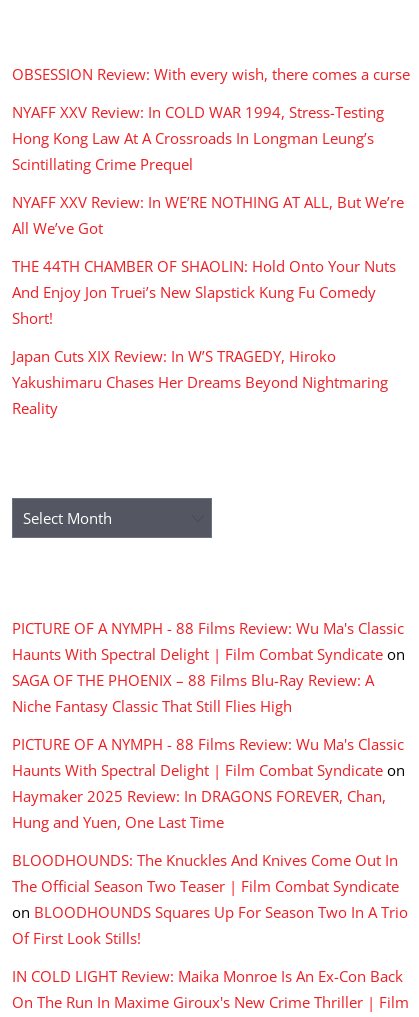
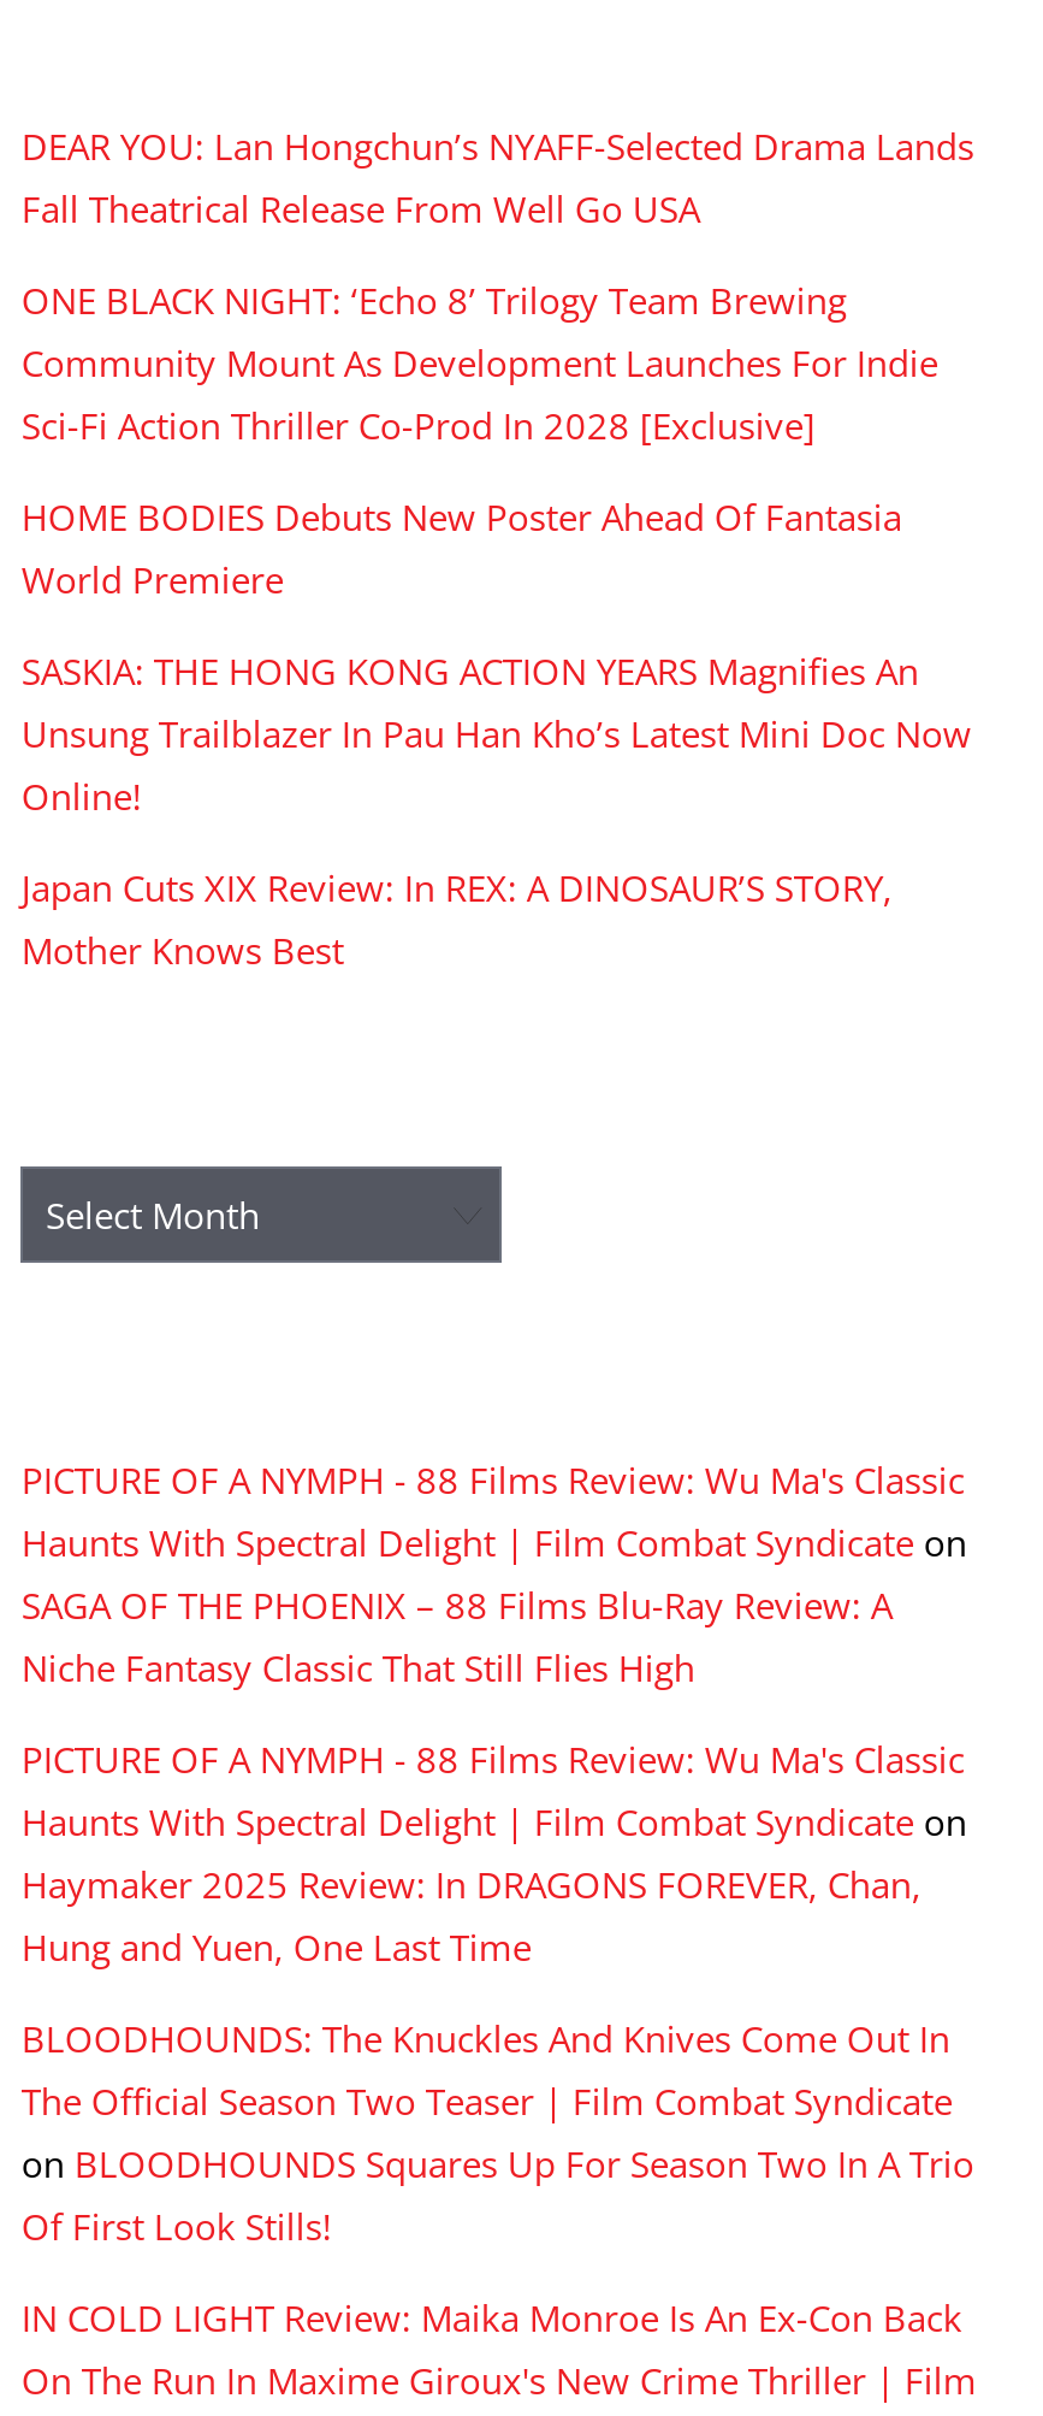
- OBSESSION Review: With every wish, there comes a curse
+ DEAR YOU: Lan Hongchun’s NYAFF-Selected Drama Lands
+ Fall Theatrical Release From Well Go USA

- NYAFF XXV Review: In COLD WAR 1994, Stress-Testing
- Hong Kong Law At A Crossroads In Longman Leung’s
- Scintillating Crime Prequel
+ ONE BLACK NIGHT: ‘Echo 8’ Trilogy Team Brewing
+ Community Mount As Development Launches For Indie
+ Sci-Fi Action Thriller Co-Prod In 2028 [Exclusive]

- NYAFF XXV Review: In WE’RE NOTHING AT ALL, But We’re
- All We’ve Got
+ HOME BODIES Debuts New Poster Ahead Of Fantasia
+ World Premiere

- THE 44TH CHAMBER OF SHAOLIN: Hold Onto Your Nuts
- And Enjoy Jon Truei’s New Slapstick Kung Fu Comedy
- Short!
+ SASKIA: THE HONG KONG ACTION YEARS Magnifies An
+ Unsung Trailblazer In Pau Han Kho’s Latest Mini Doc Now
+ Online!

- Japan Cuts XIX Review: In W’S TRAGEDY, Hiroko
- Yakushimaru Chases Her Dreams Beyond Nightmaring
- Reality
+ Japan Cuts XIX Review: In REX: A DINOSAUR’S STORY,
+ Mother Knows Best
